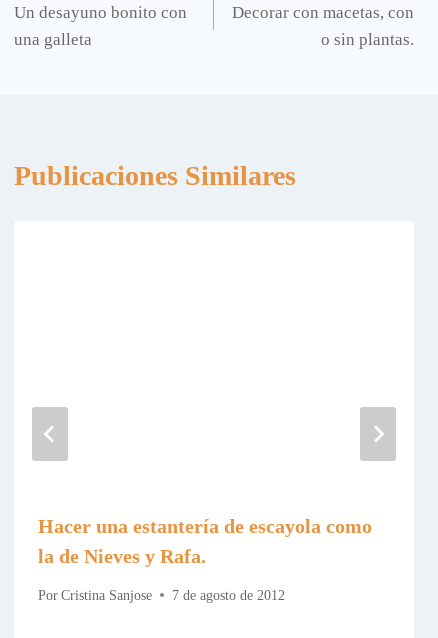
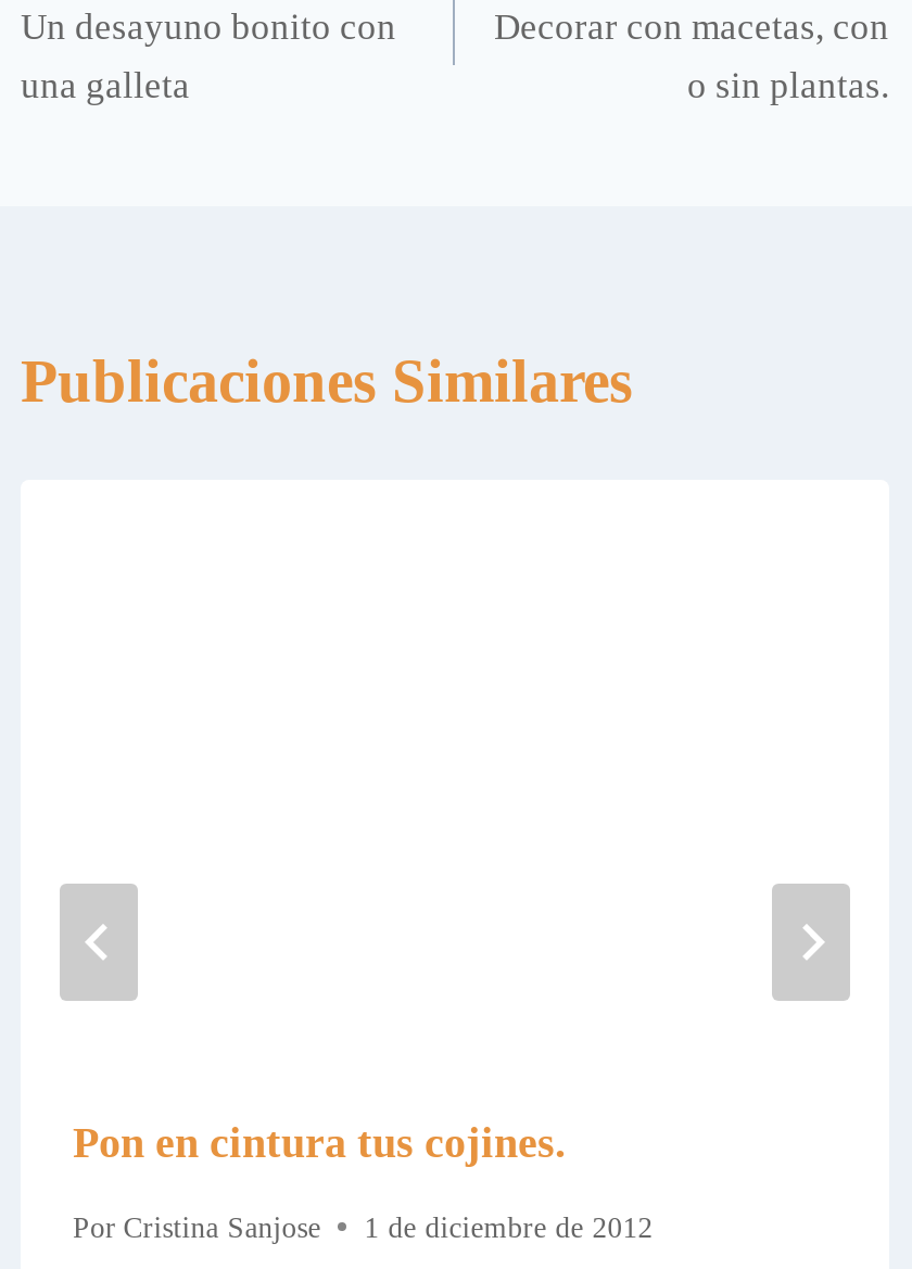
- Hacer una estantería de escayola como
- la de Nieves y Rafa.
+ Pon en cintura tus cojines.

- 7 de agosto de 2012
+ 1 de diciembre de 2012
